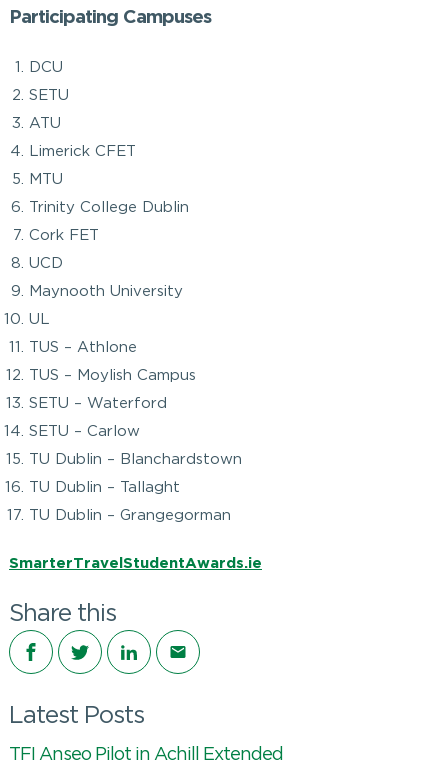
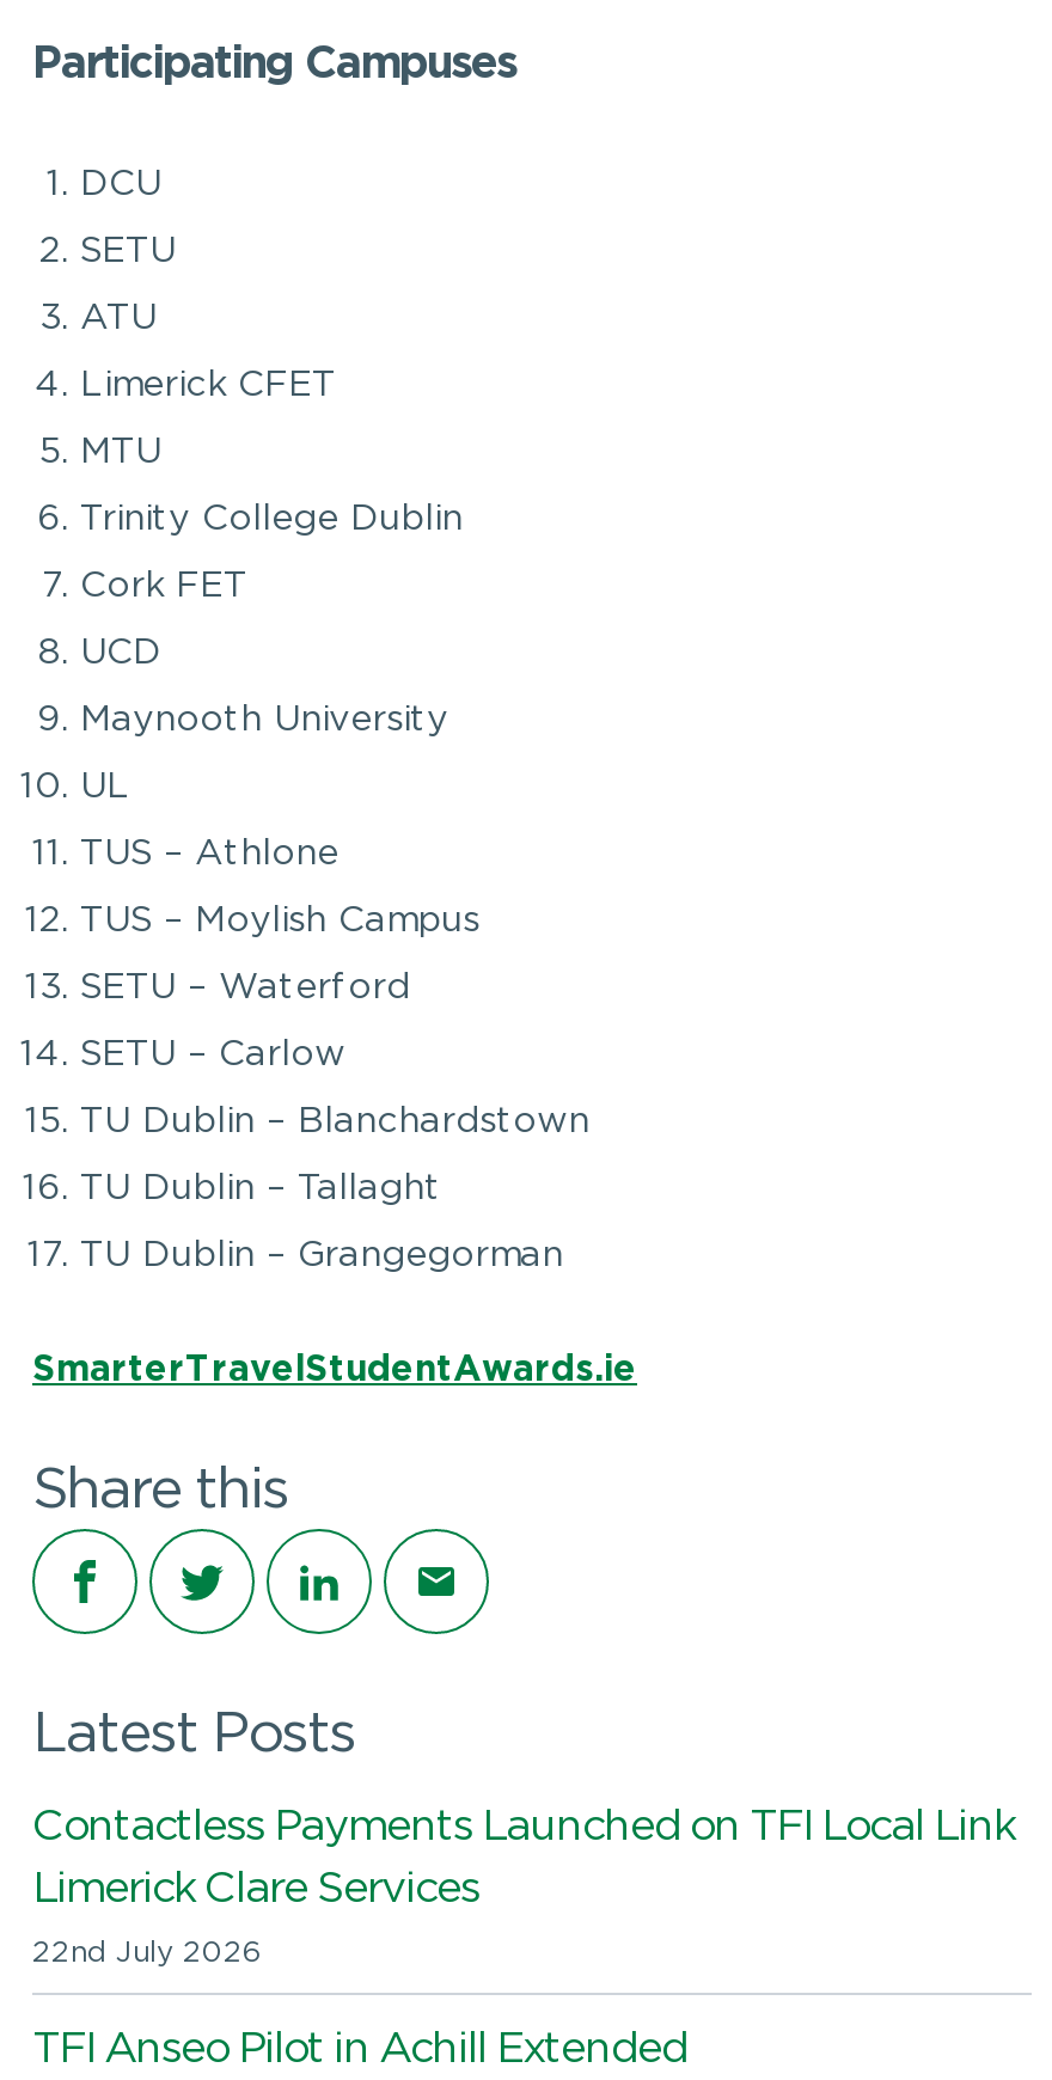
+ Contactless Payments Launched on TFI Local Link
+ Limerick Clare Services
+ 22nd July 2026
